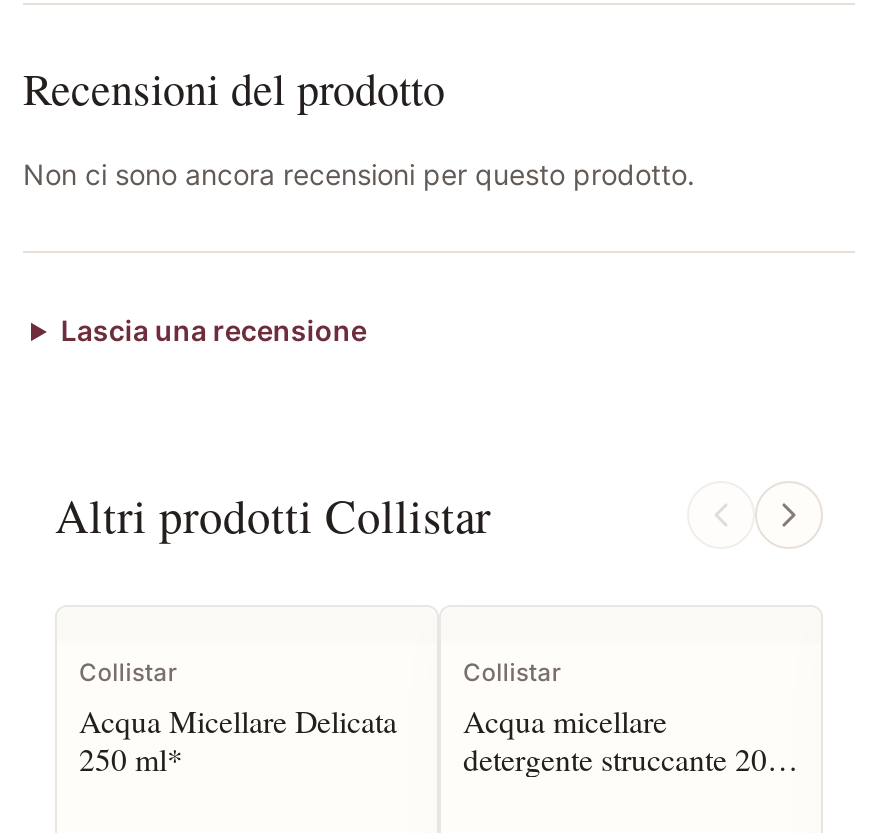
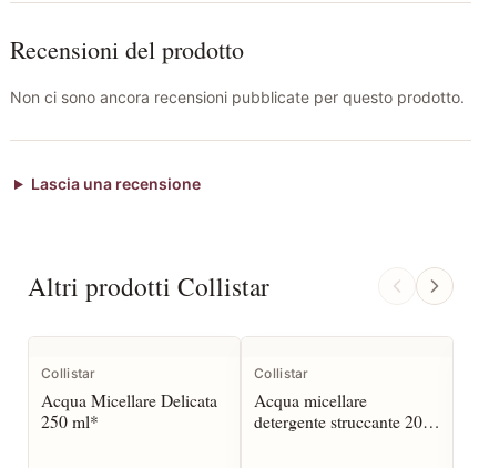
- Non ci sono ancora recensioni per questo prodotto.
+ Non ci sono ancora recensioni pubblicate per questo prodotto.
